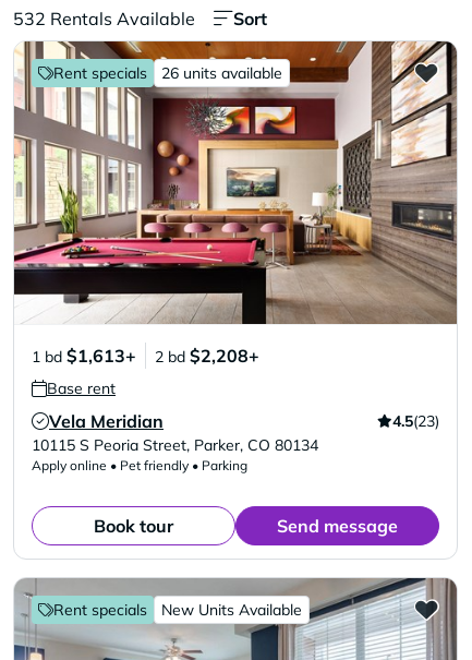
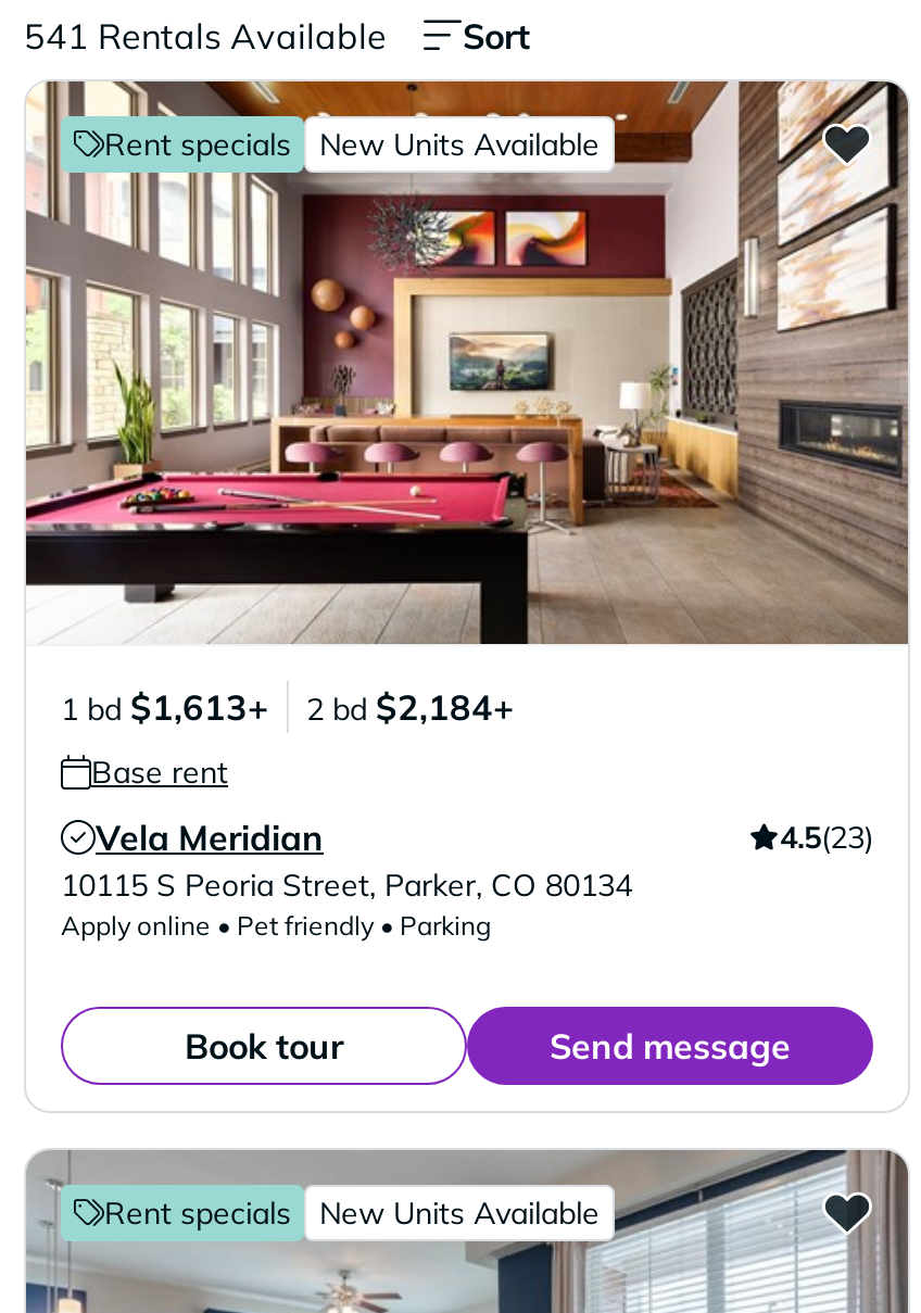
- 532 Rentals Available
+ 541 Rentals Available

- 26 units available
+ New Units Available

- 1 bd $1,613+ 2 bd $2,208+
+ 1 bd $1,613+ 2 bd $2,184+
